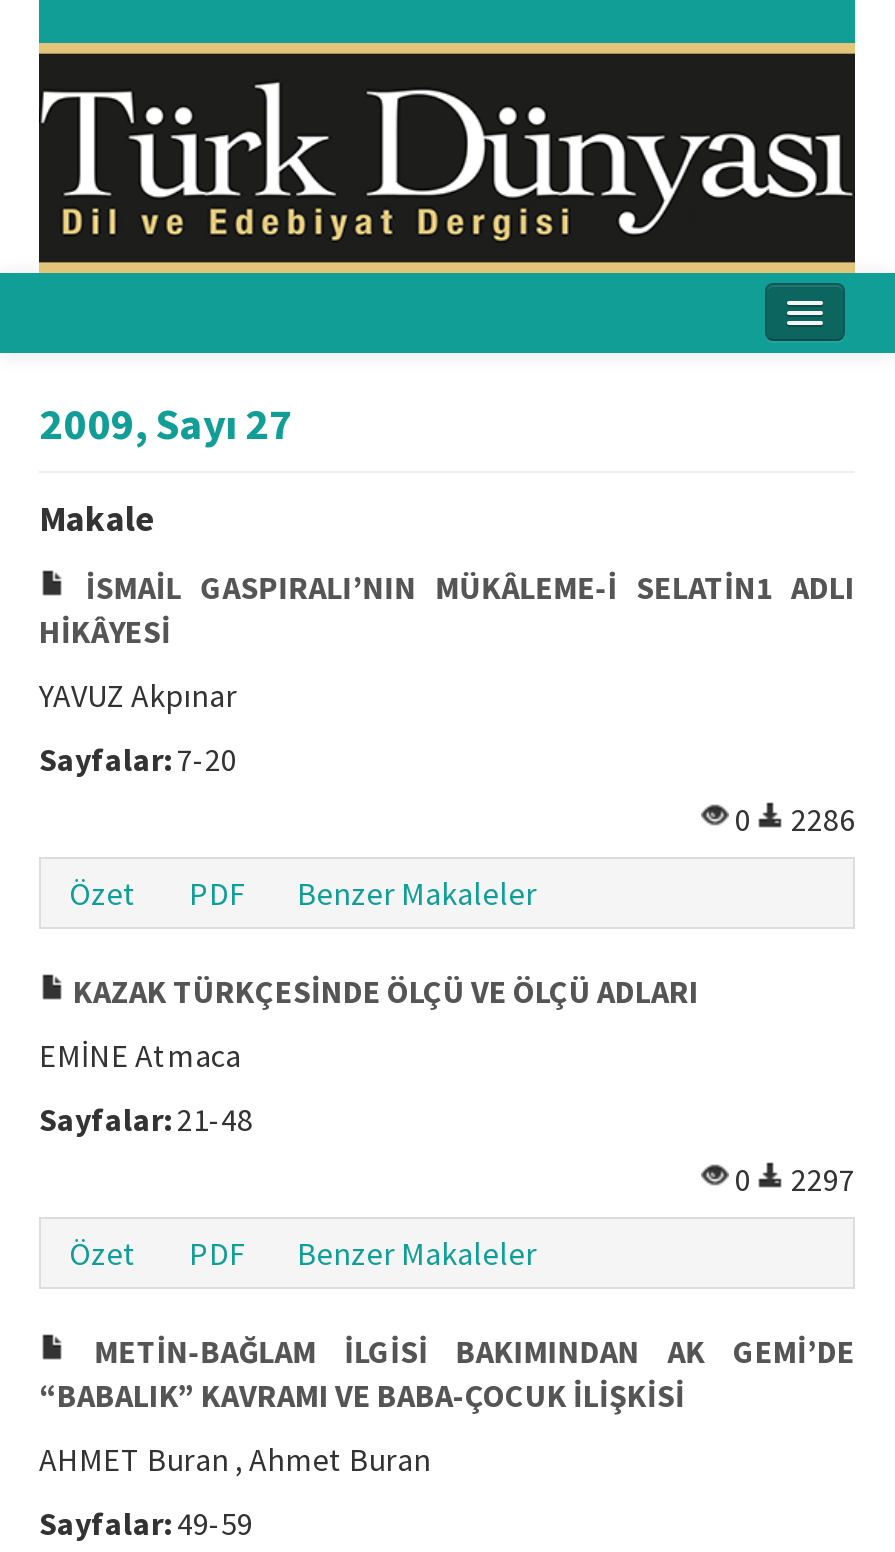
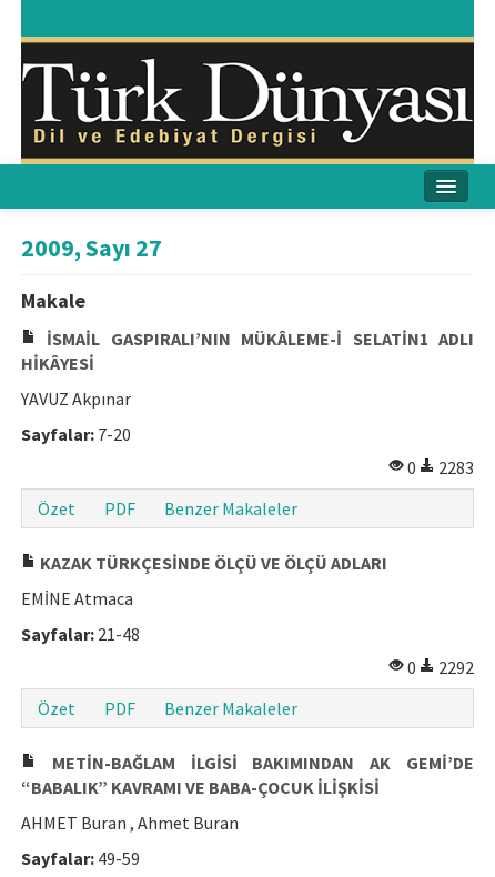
- 0 2286
+ 0 2283

- 0 2297
+ 0 2292
